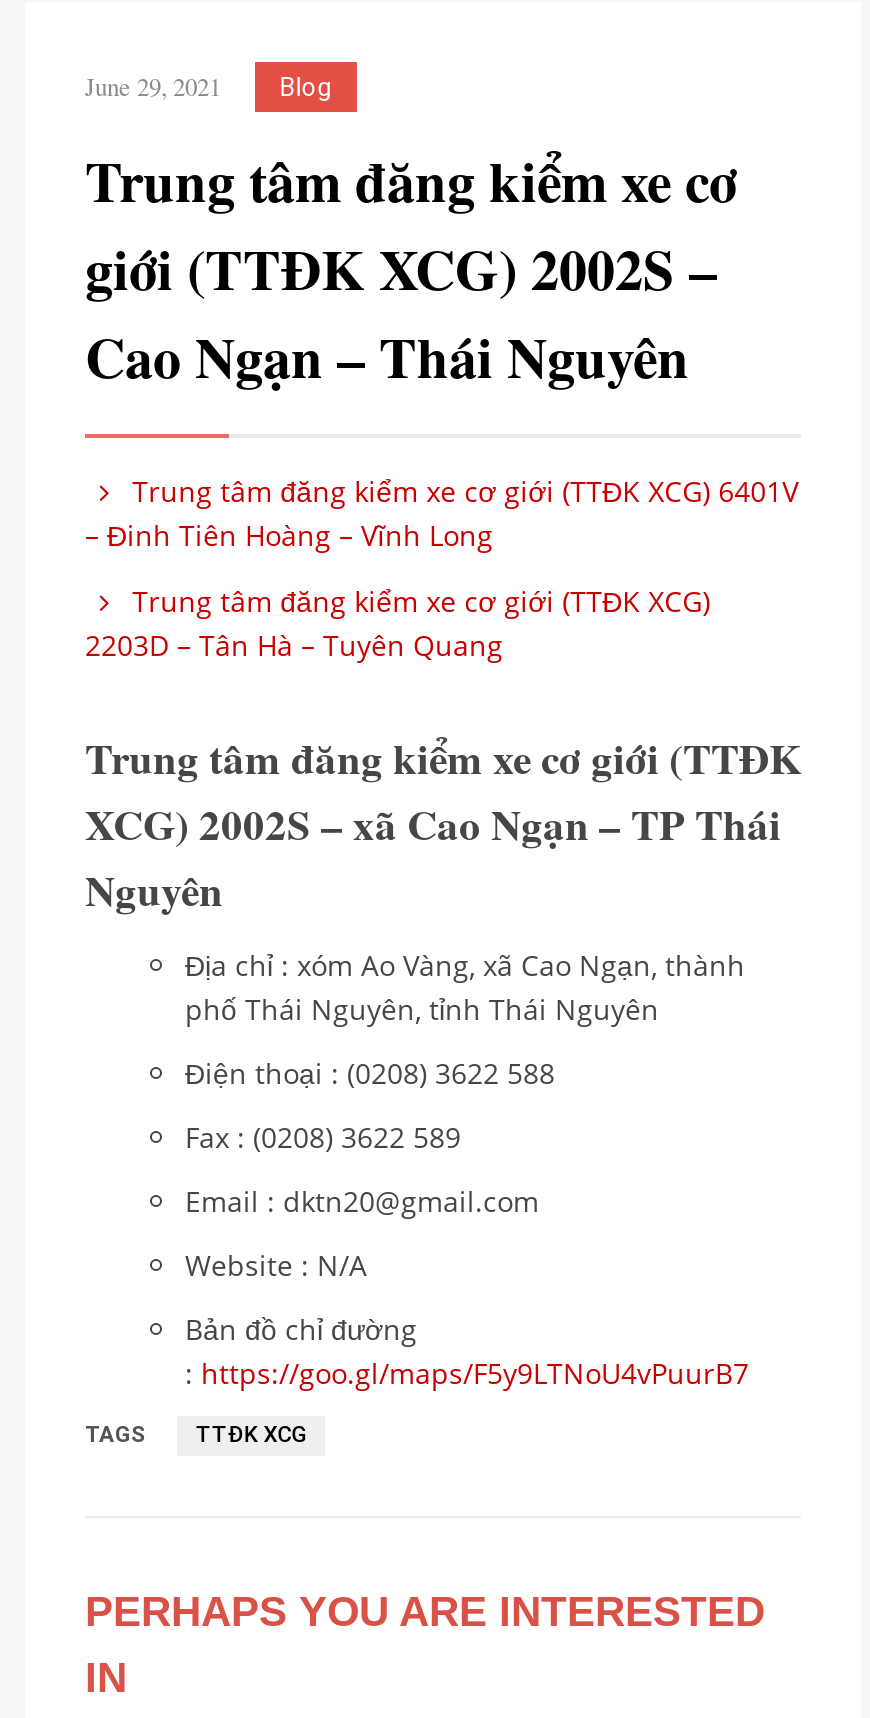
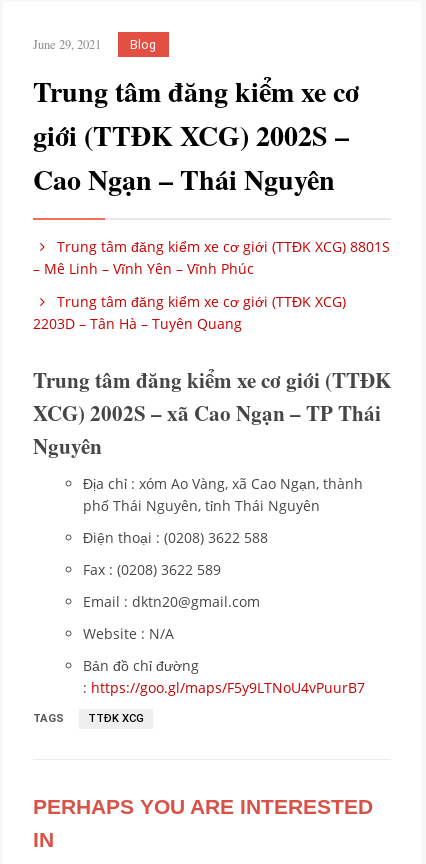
- Trung tâm đăng kiểm xe cơ giới (TTĐK XCG) 6401V
- – Đinh Tiên Hoàng – Vĩnh Long
+ Trung tâm đăng kiểm xe cơ giới (TTĐK XCG) 8801S
+ – Mê Linh – Vĩnh Yên – Vĩnh Phúc
